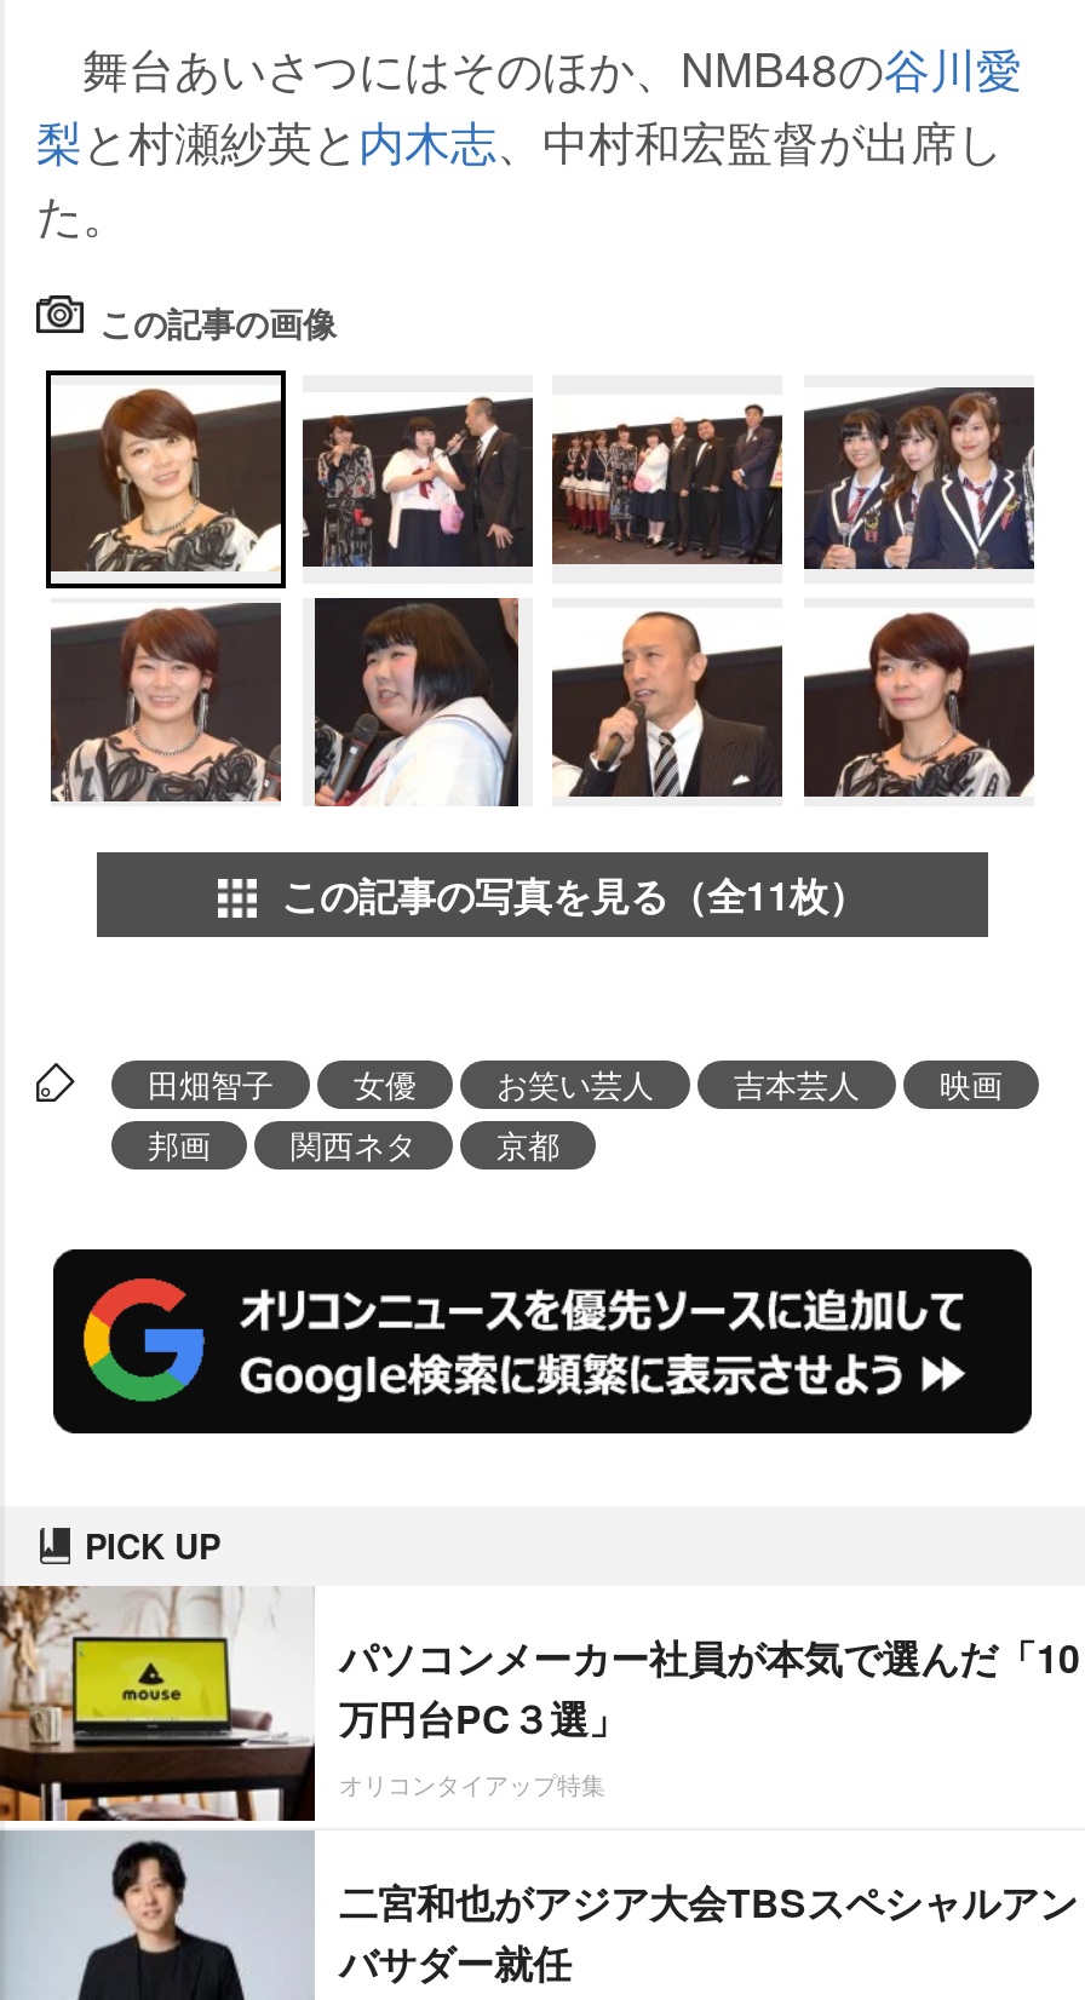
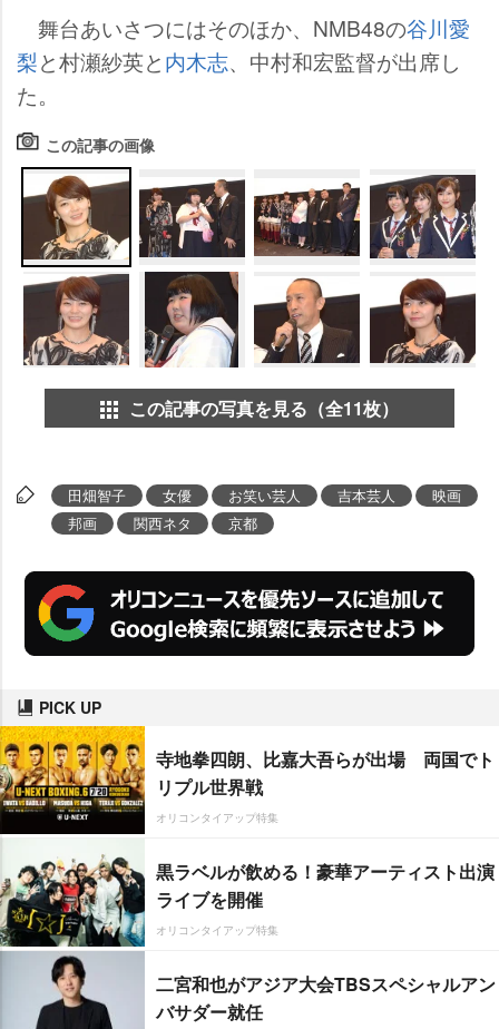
- [image]
- パソコンメーカー社員が本気で選んだ「10
- 万円台PC３選」
+ [image]
+ 寺地拳四朗、比嘉大吾らが出場 両国でト
+ リプル世界戦
+ オリコンタイアップ特集
+ 黒ラベルが飲める！豪華アーティスト出演
+ ライブを開催
